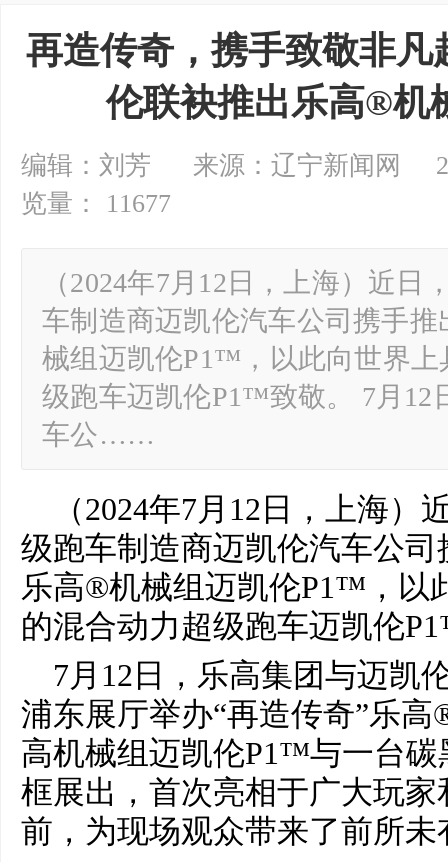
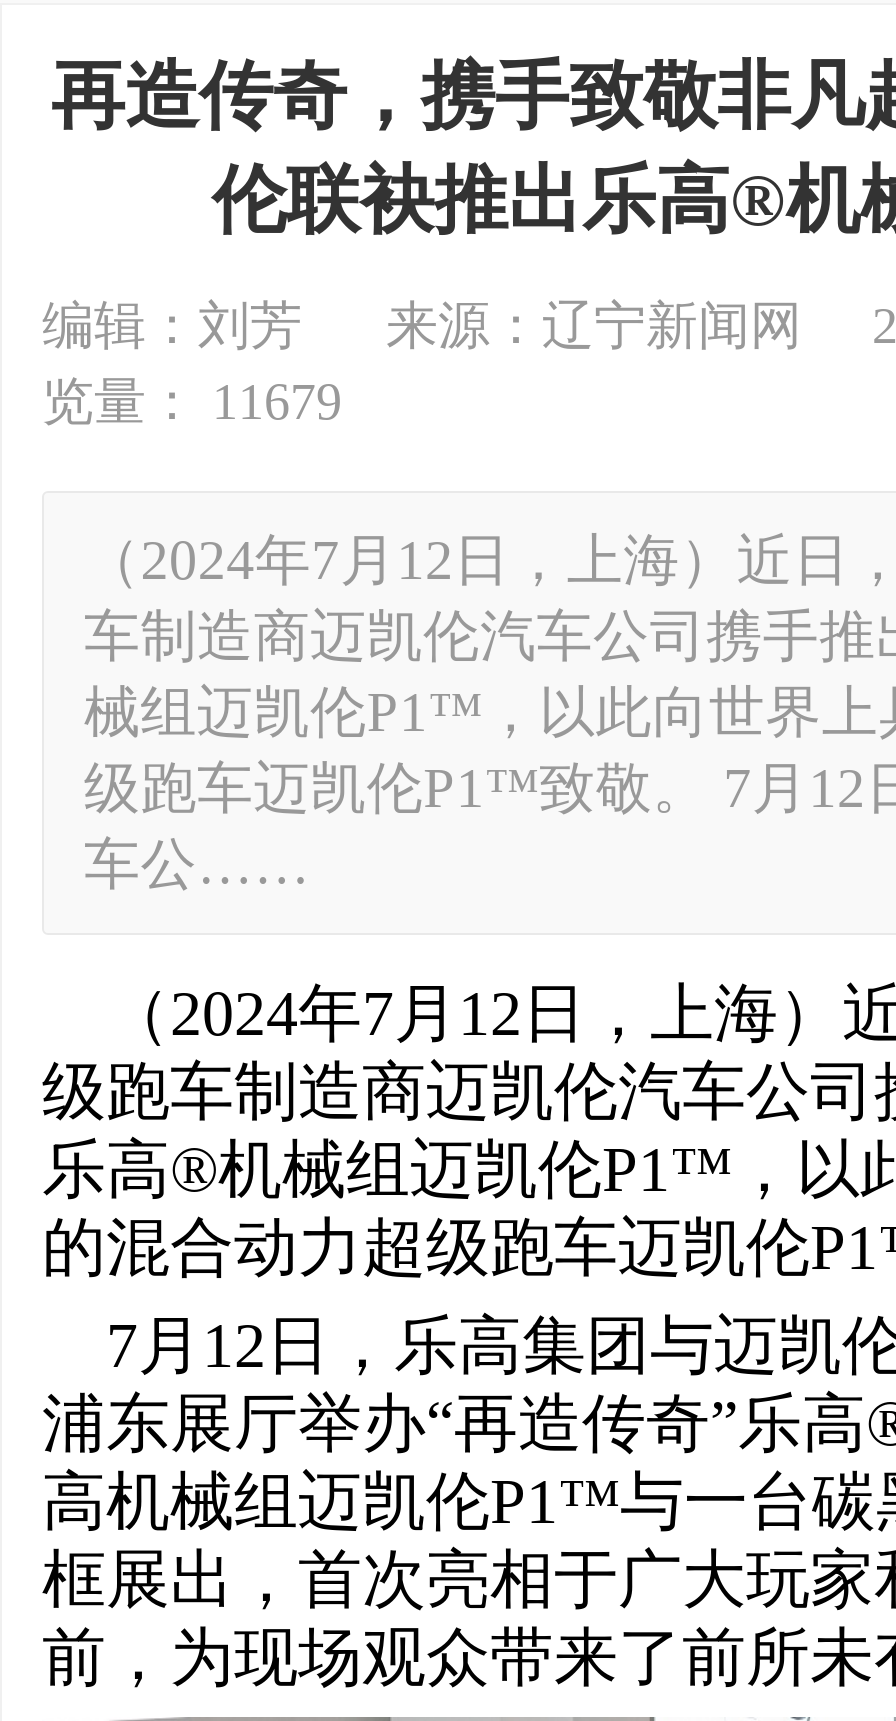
- 览量： 11677
+ 览量： 11679
